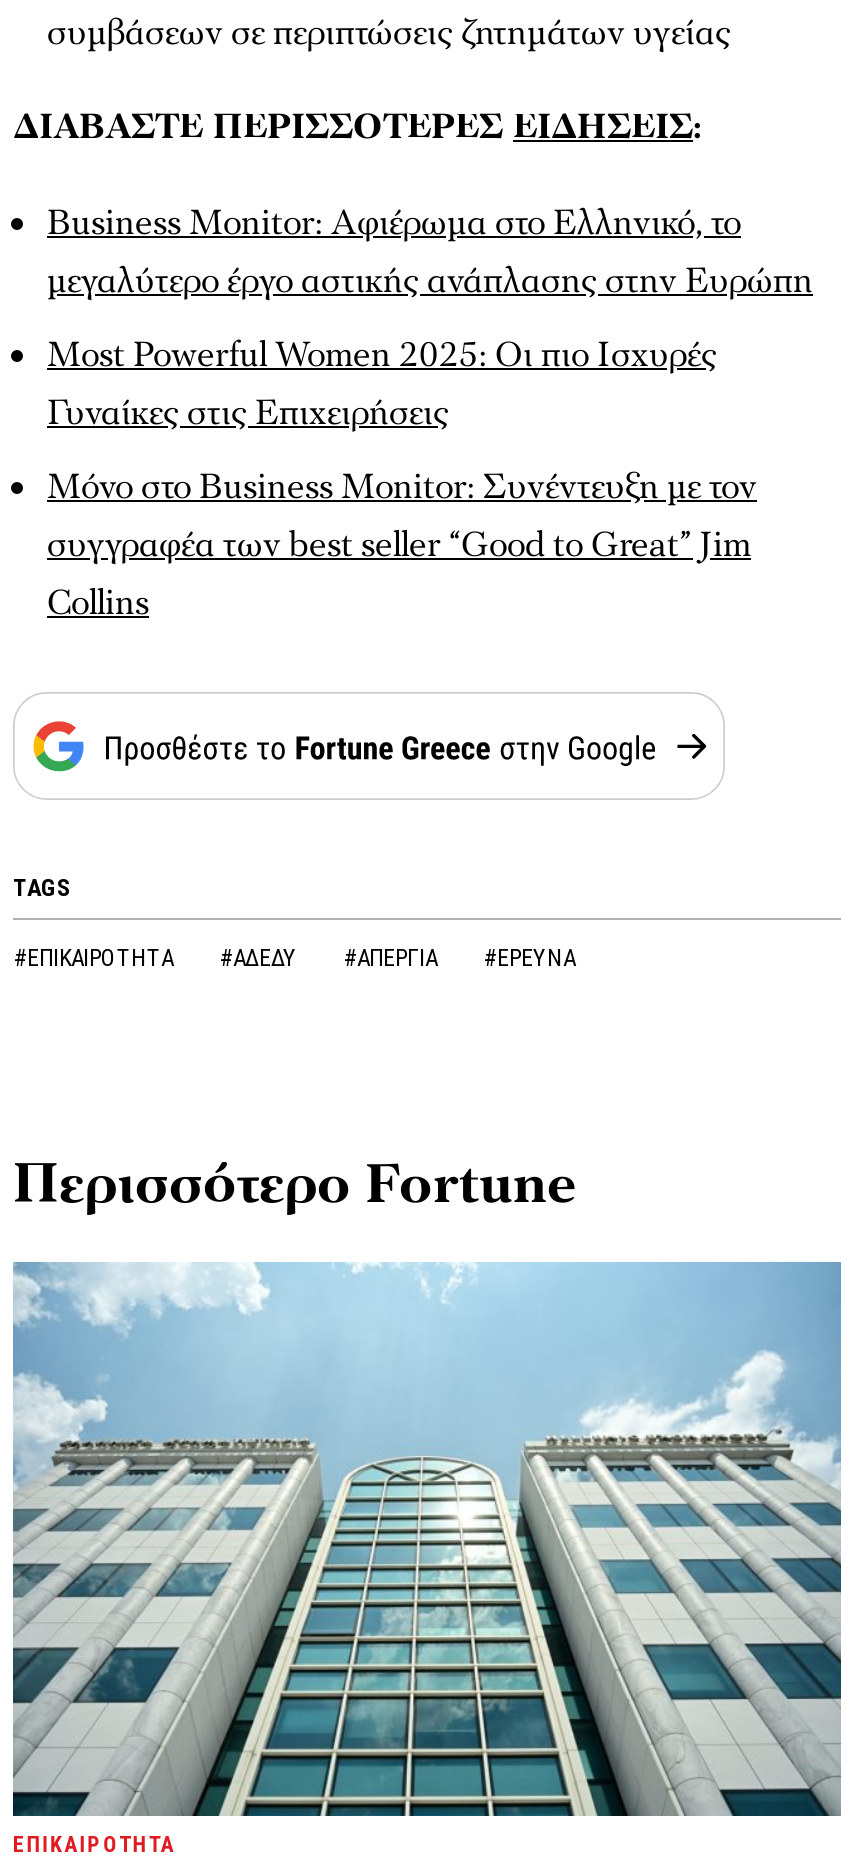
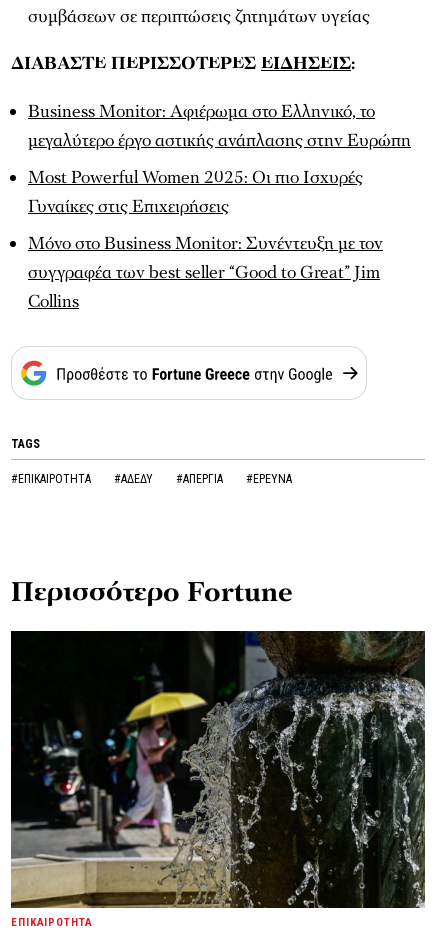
- [image]
+ [image]
